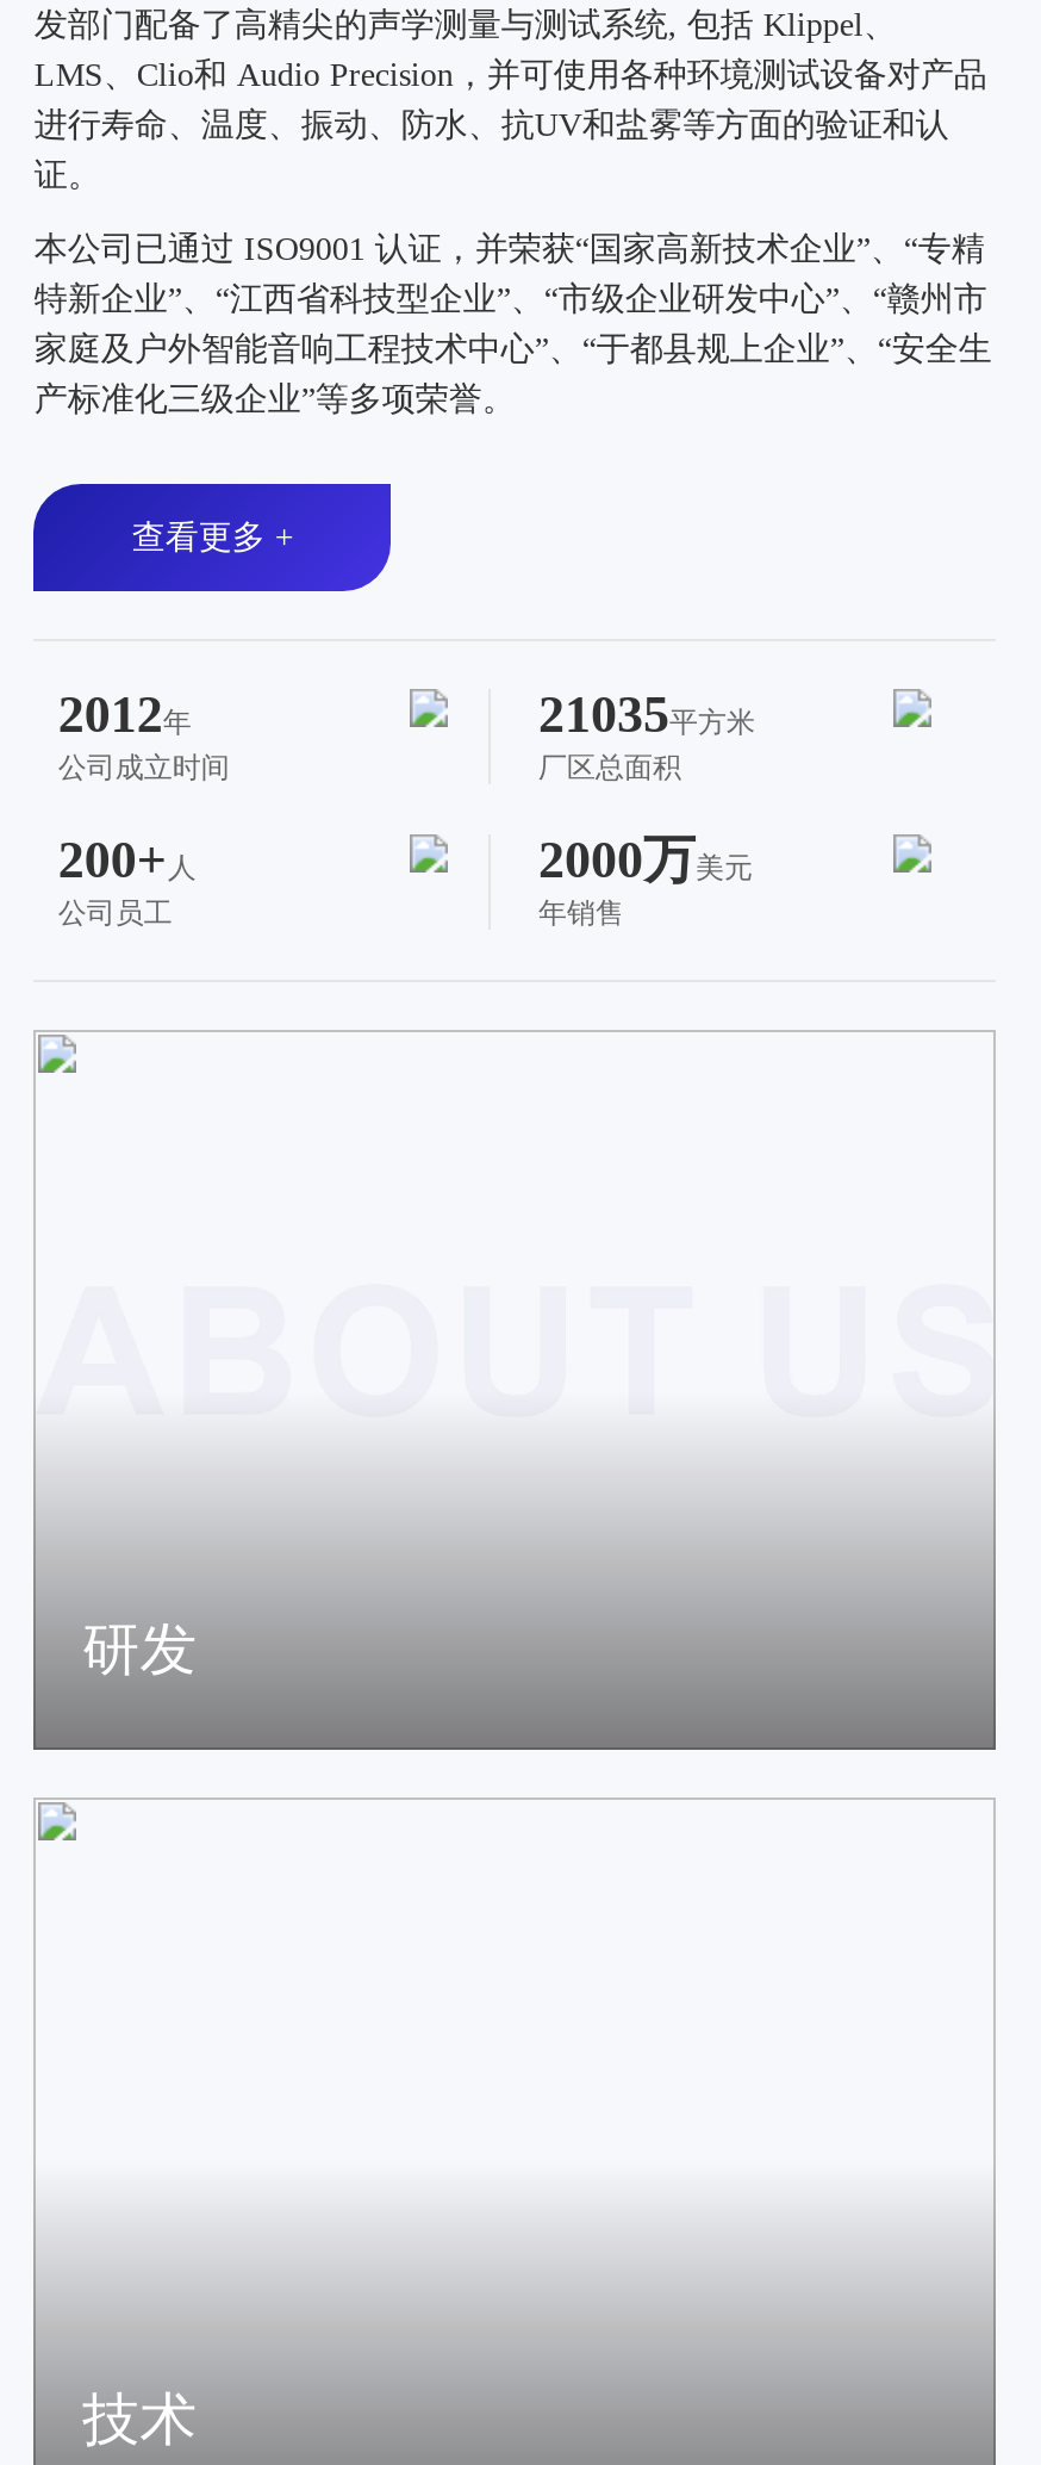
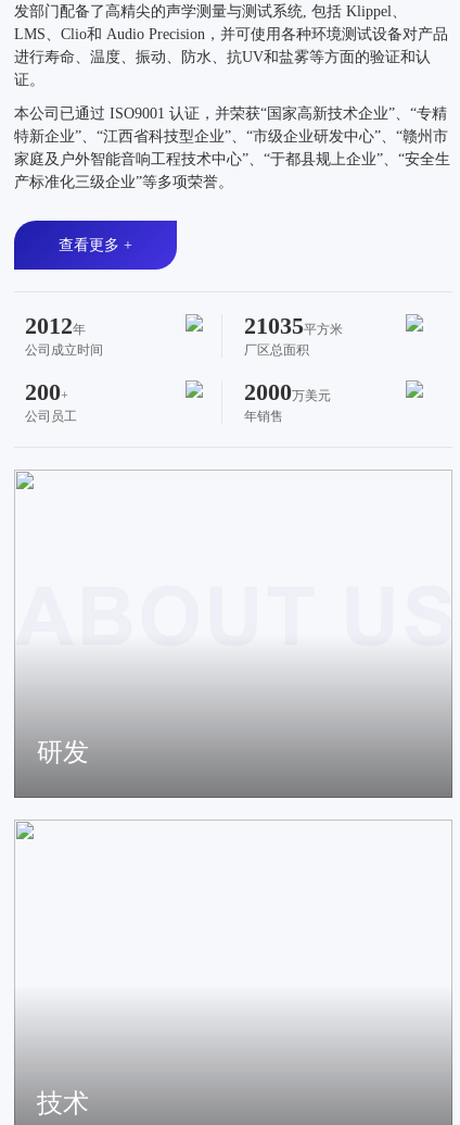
- 200+人
+ 200+
